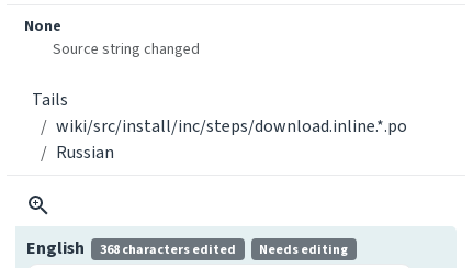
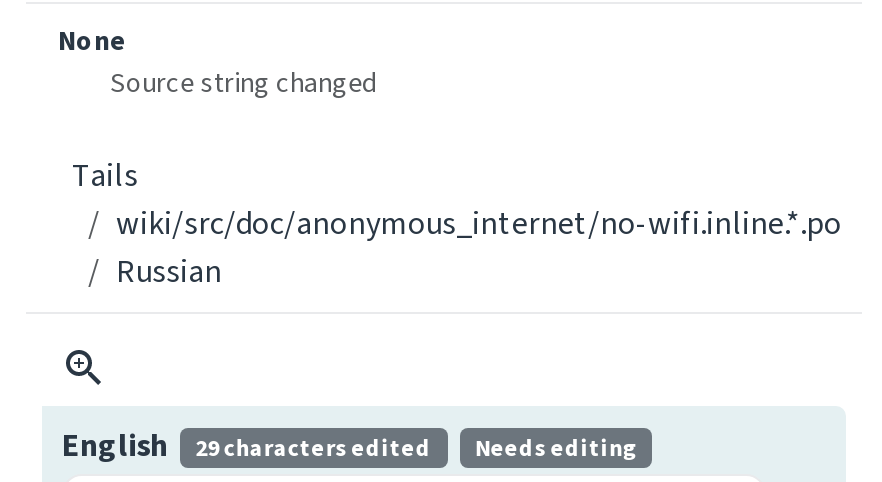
- wiki/src/install/inc/steps/download.inline.*.po
+ wiki/src/doc/anonymous_internet/no-wifi.inline.*.po

- 368 characters edited
+ 29 characters edited
